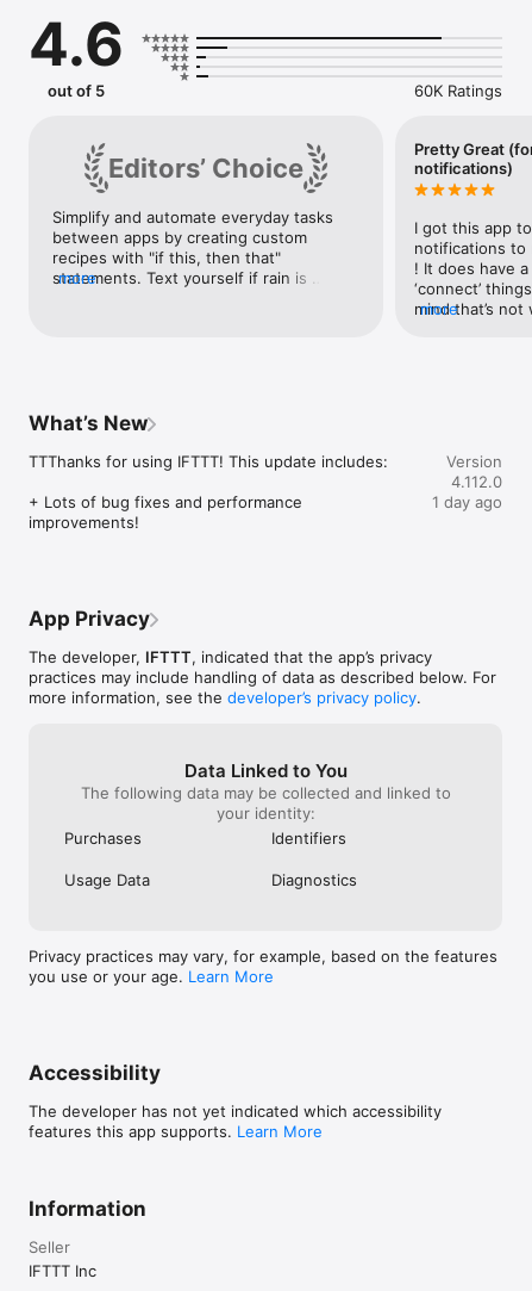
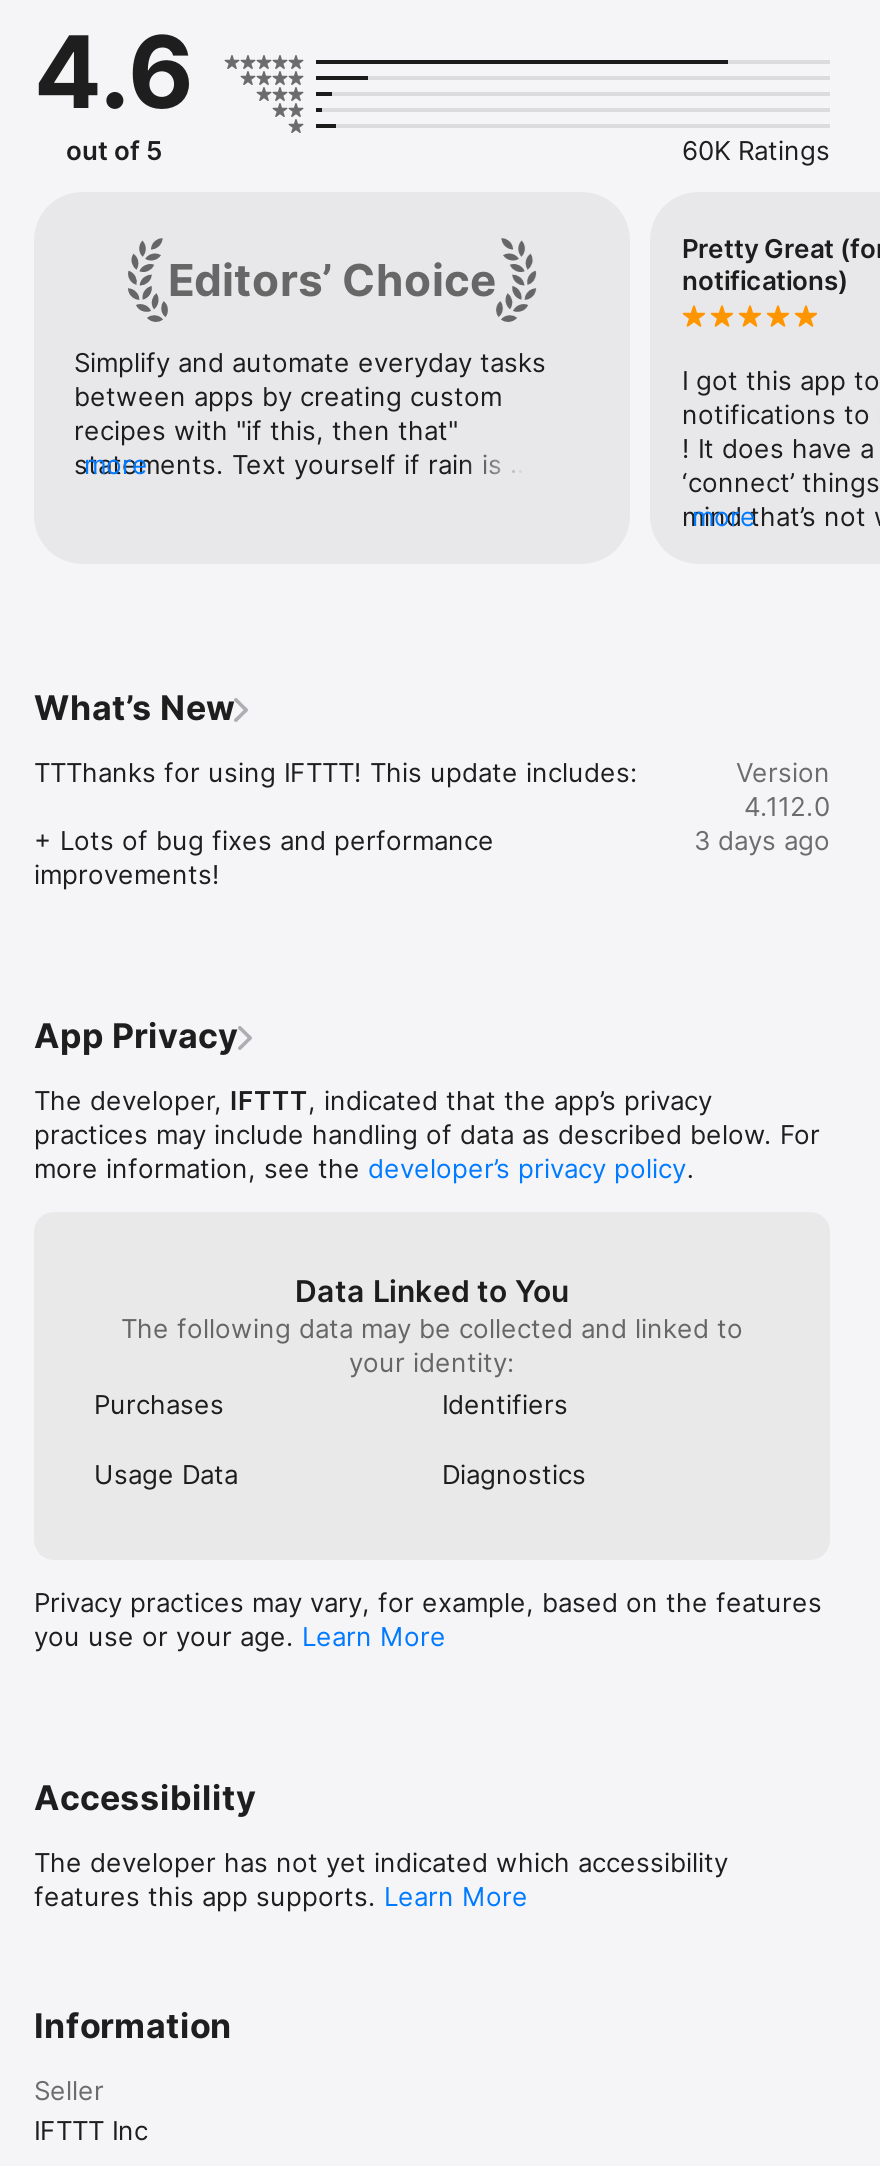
- 1 day ago
+ 3 days ago
